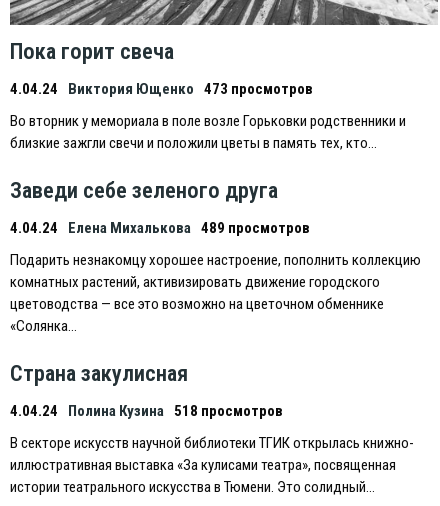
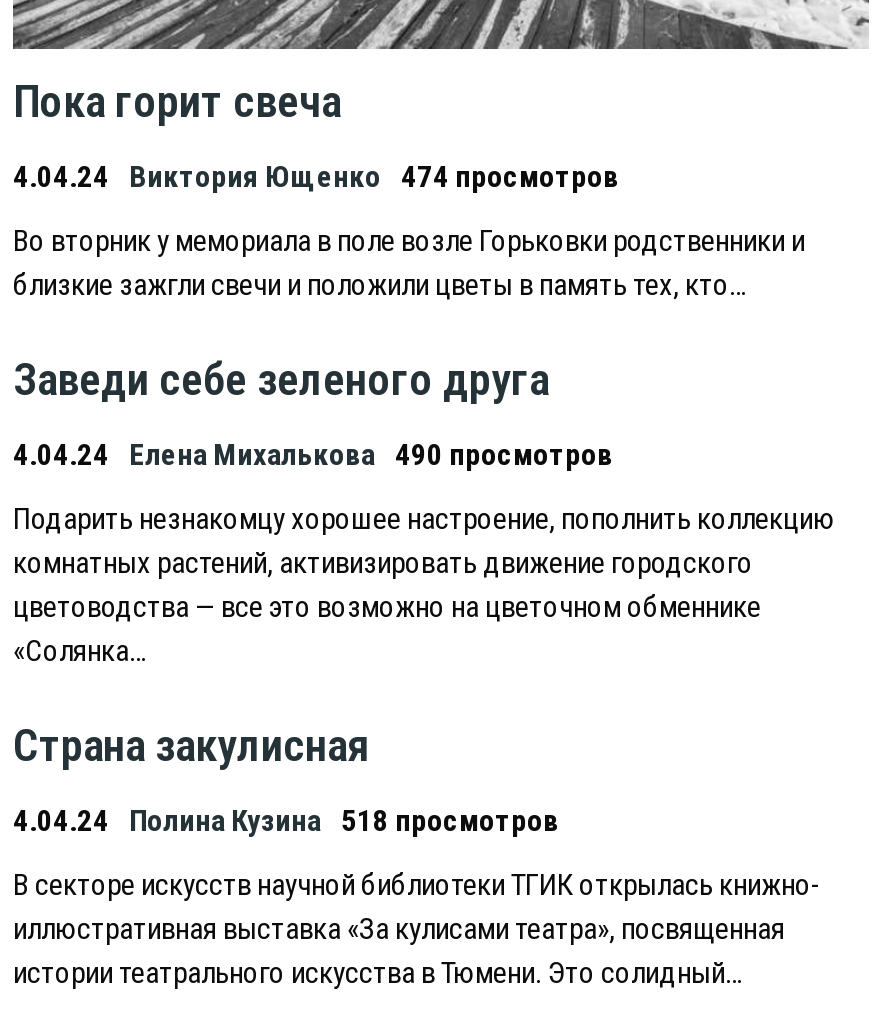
- 4.04.24 Виктория Ющенко 473 просмотров
+ 4.04.24 Виктория Ющенко 474 просмотров

- 4.04.24 Елена Михалькова 489 просмотров
+ 4.04.24 Елена Михалькова 490 просмотров
